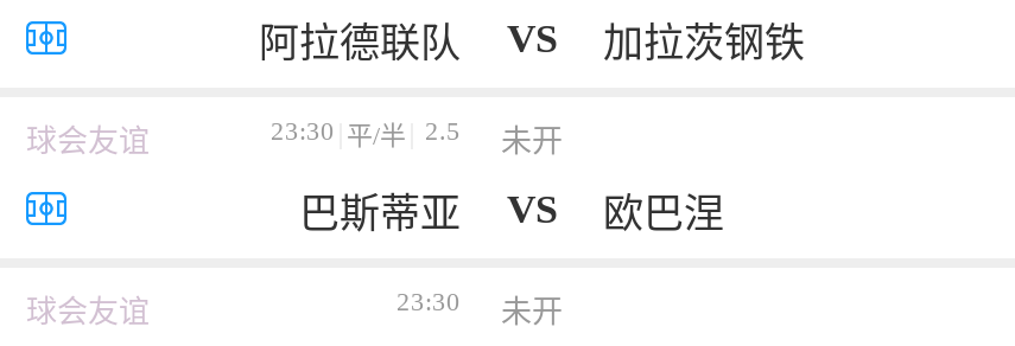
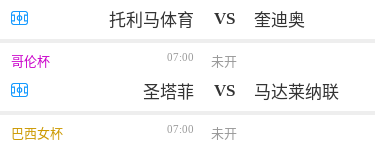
- 阿拉德联队
+ 托利马体育

- 加拉茨钢铁
+ 奎迪奥

- 球会友谊
- 23:30 平/半
- 2.5
+ 哥伦杯
+ 07:00

- 巴斯蒂亚
+ 圣塔菲

- 欧巴涅
+ 马达莱纳联

- 球会友谊
- 23:30
+ 巴西女杯
+ 07:00
